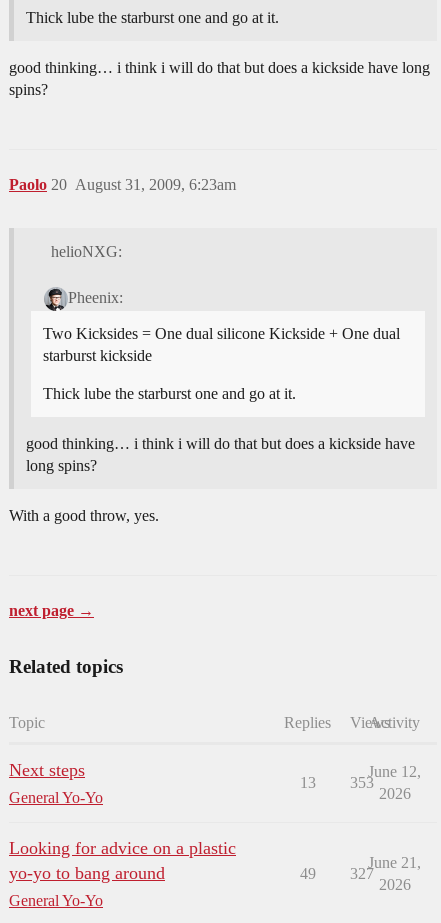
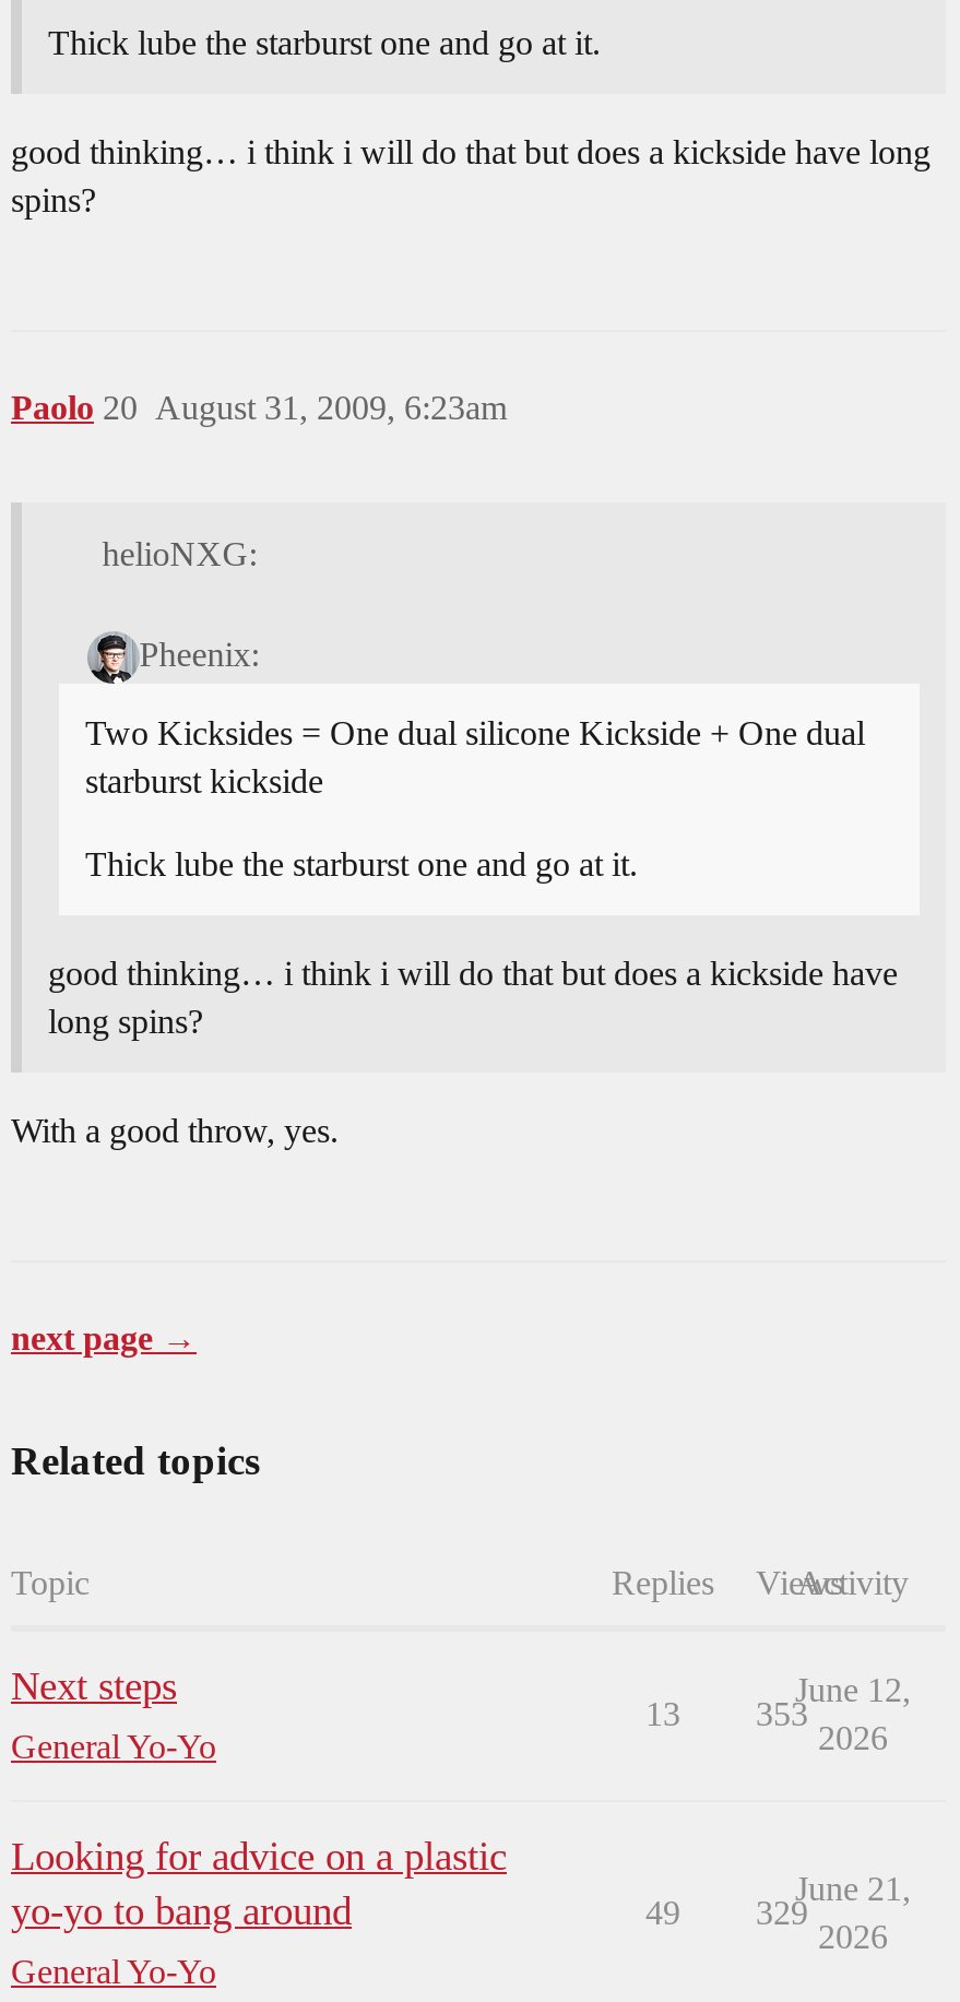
- 327
+ 329
